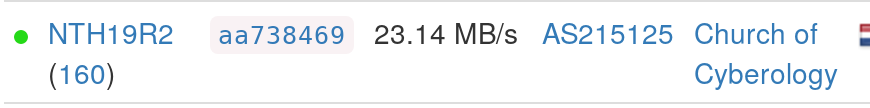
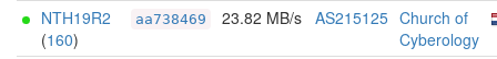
- 23.14 MB/s AS215125 Church of
+ 23.82 MB/s AS215125 Church of
